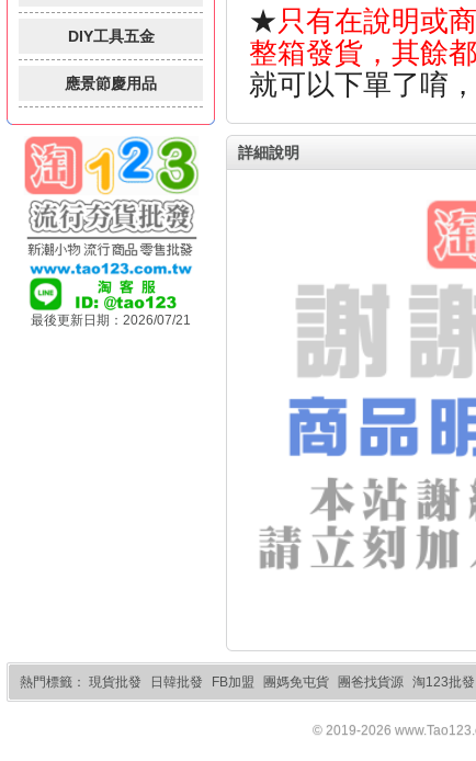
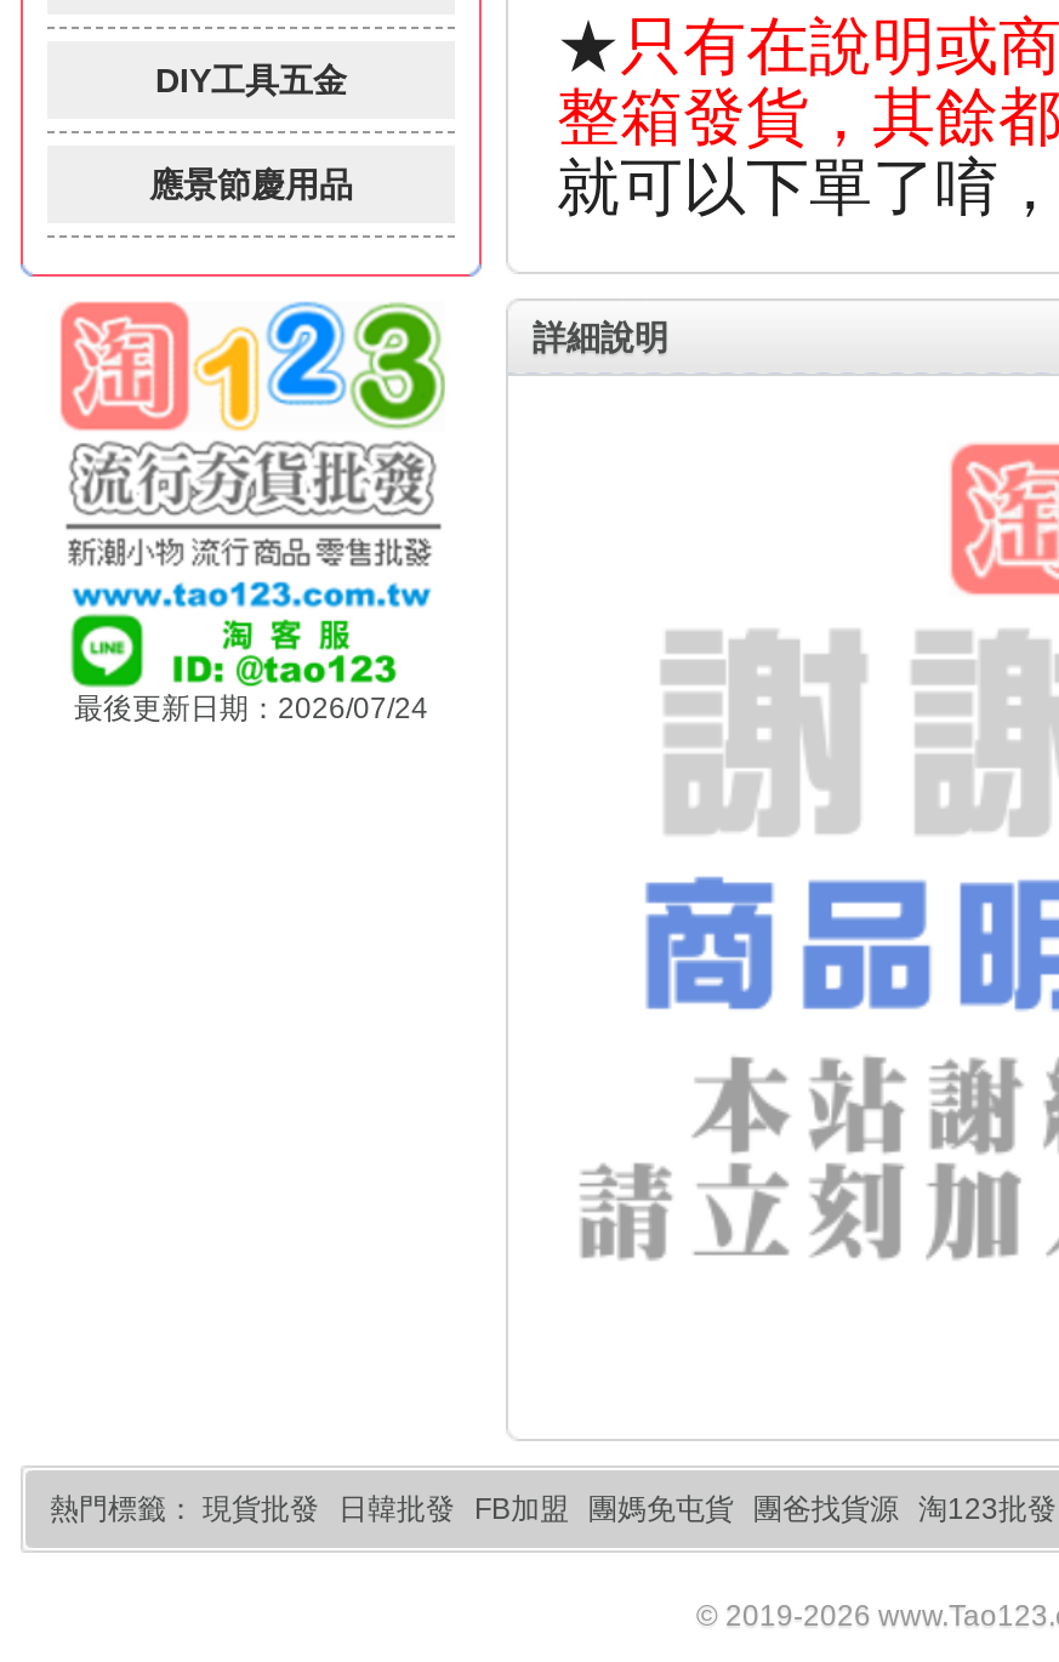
- 最後更新日期：2026/07/21
+ 最後更新日期：2026/07/24
